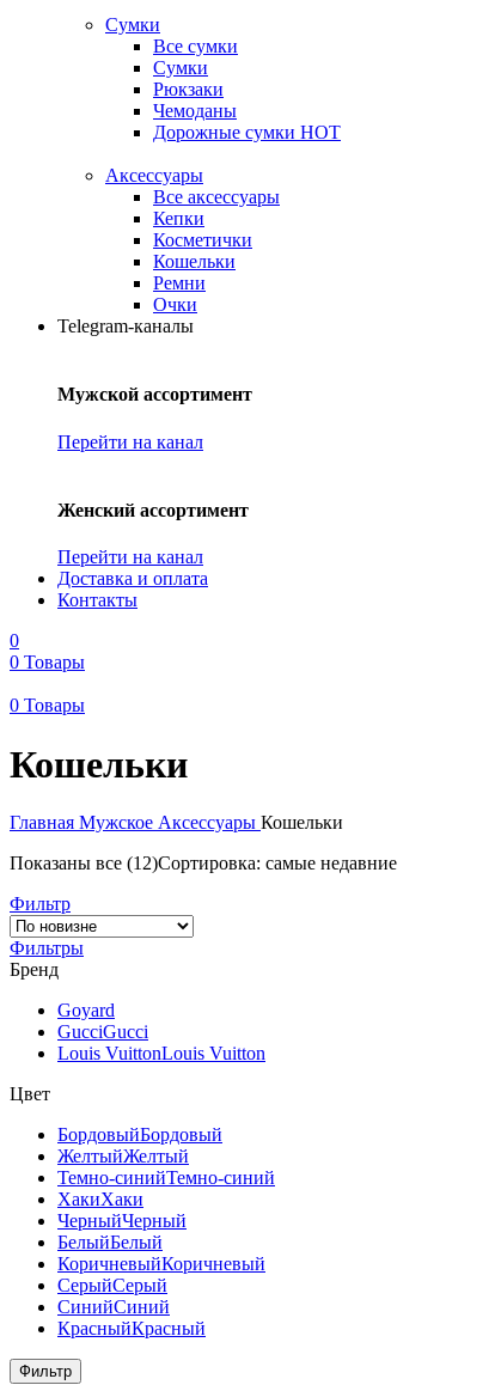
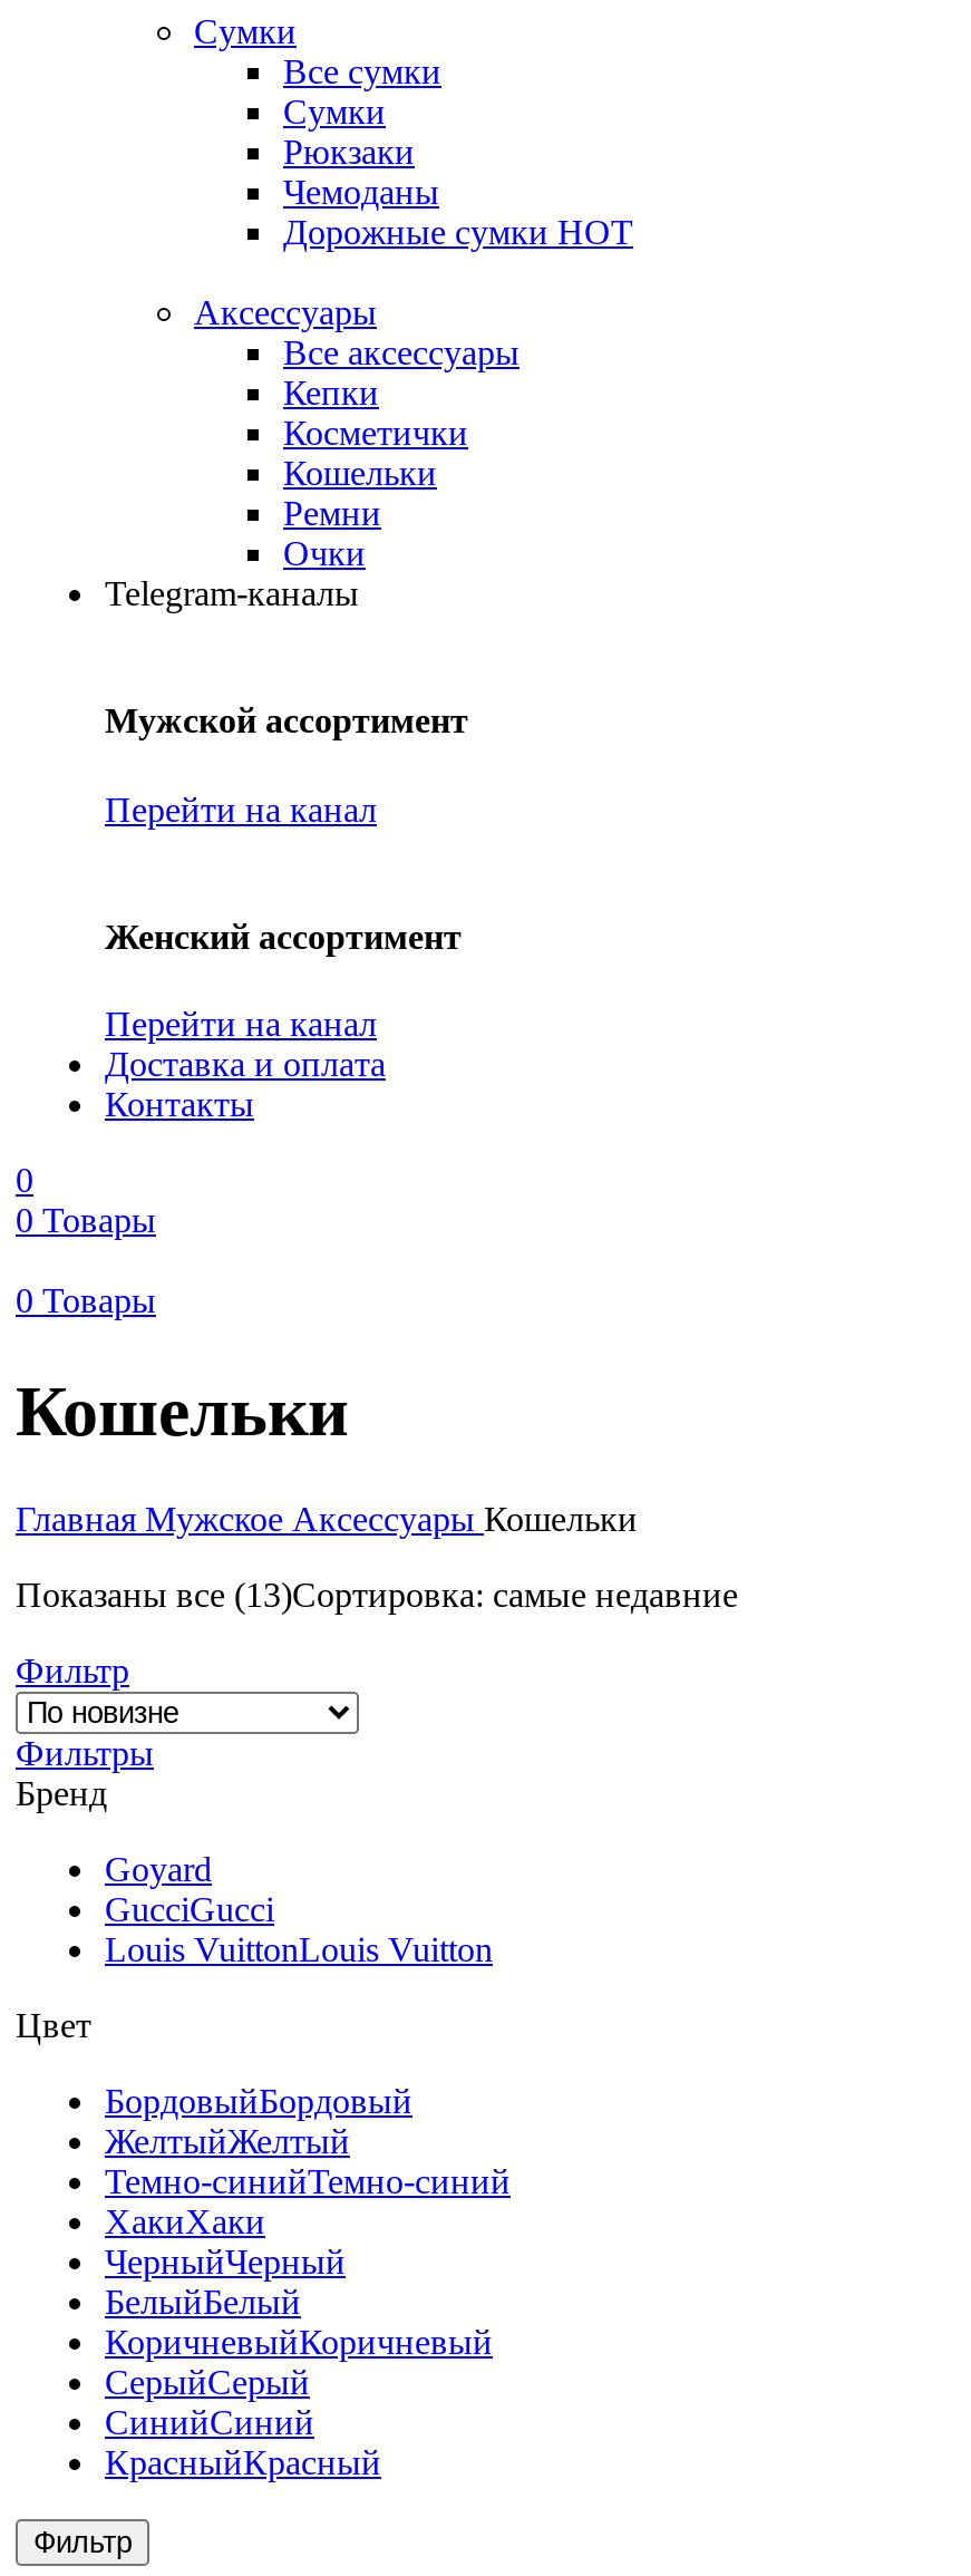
- Показаны все (12)Сортировка: самые недавние
+ Показаны все (13)Сортировка: самые недавние
